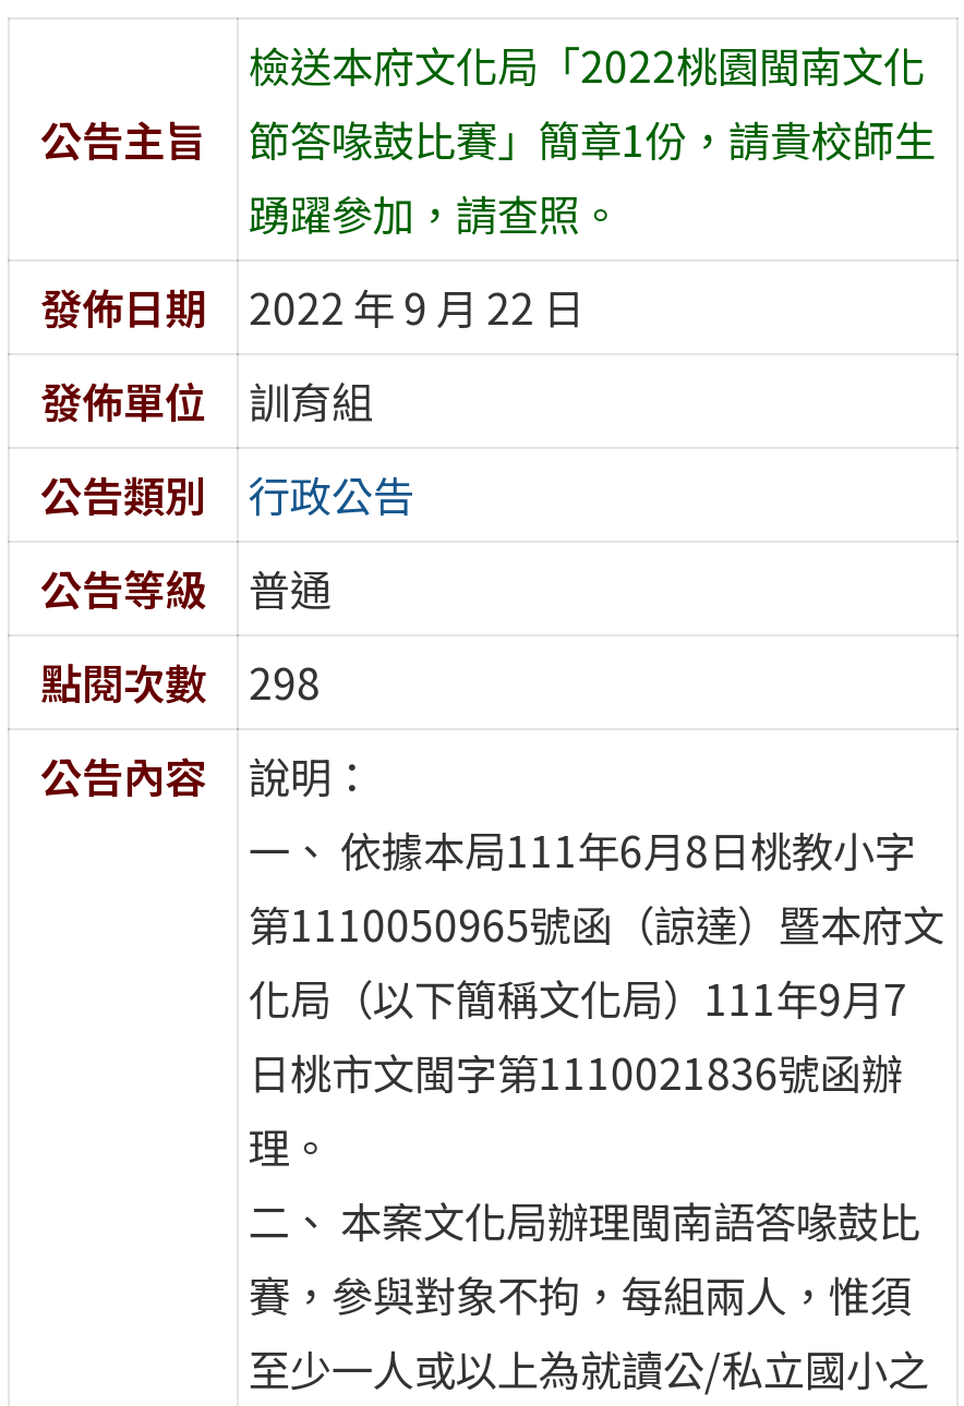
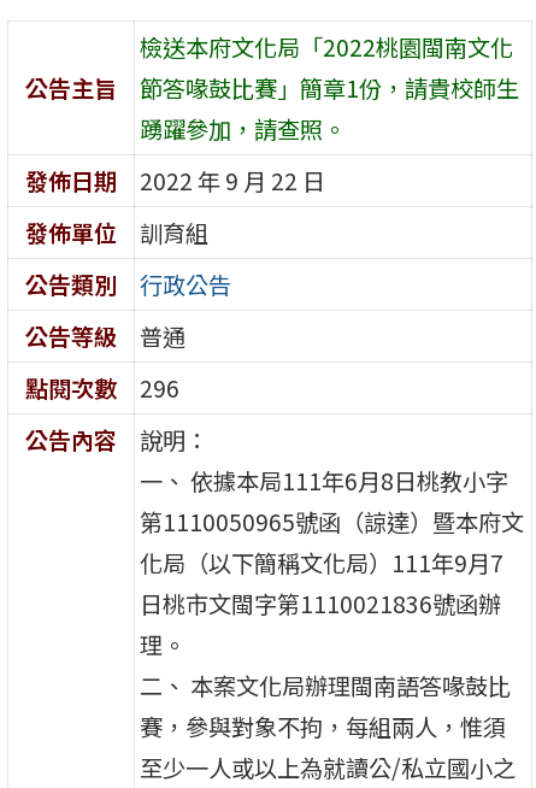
- 點閱次數 298
+ 點閱次數 296
